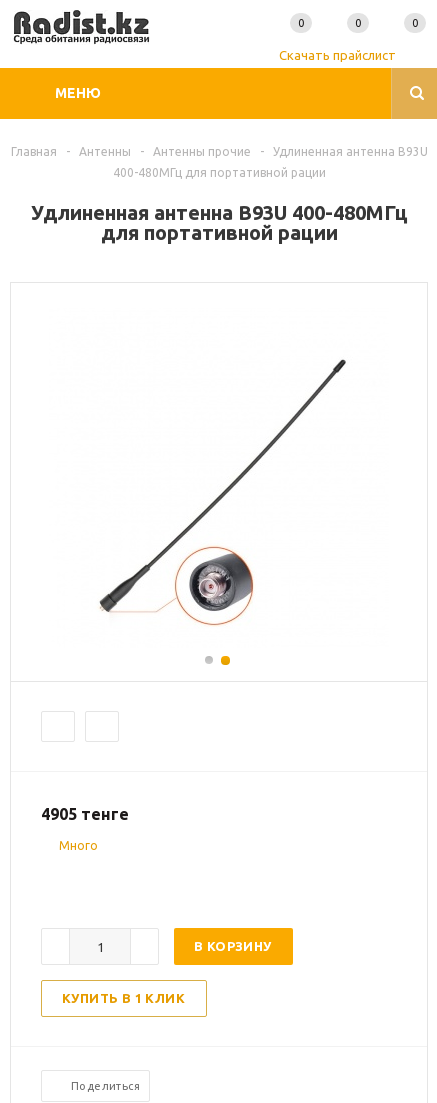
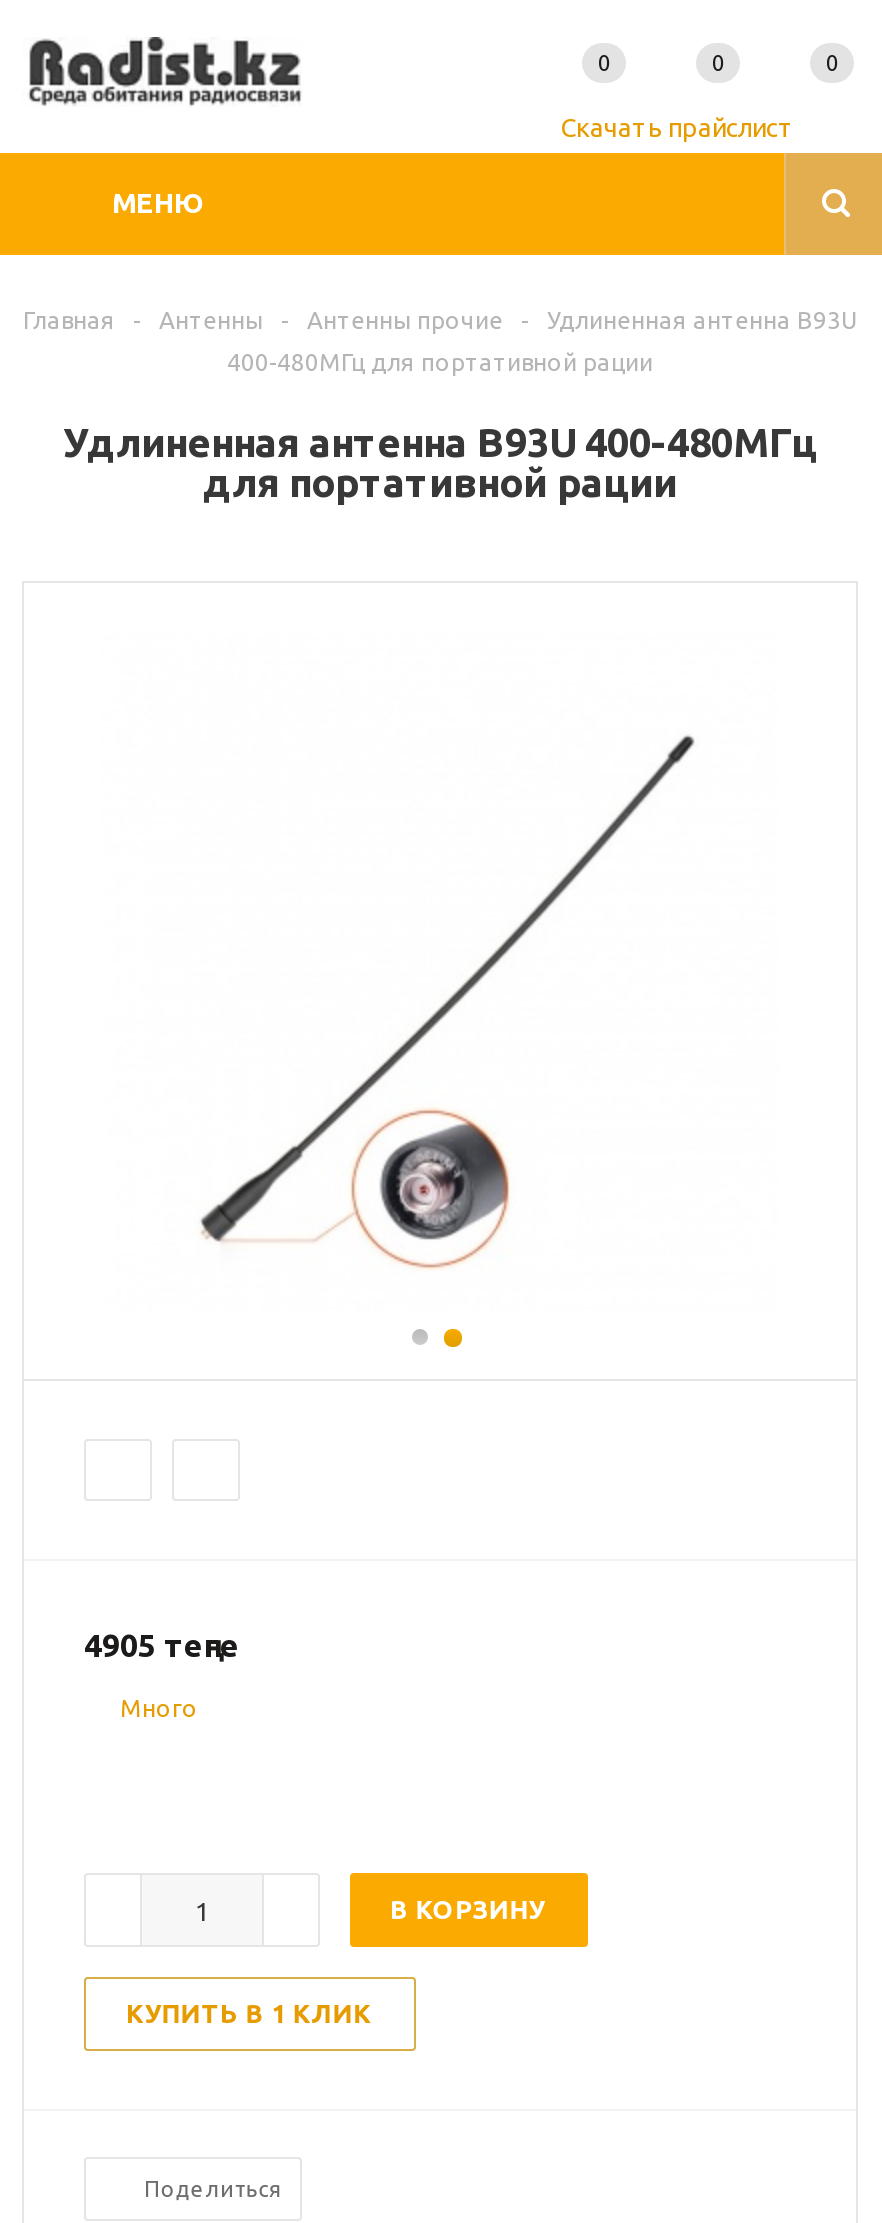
- 4905 тенге
+ 4905 теңге
